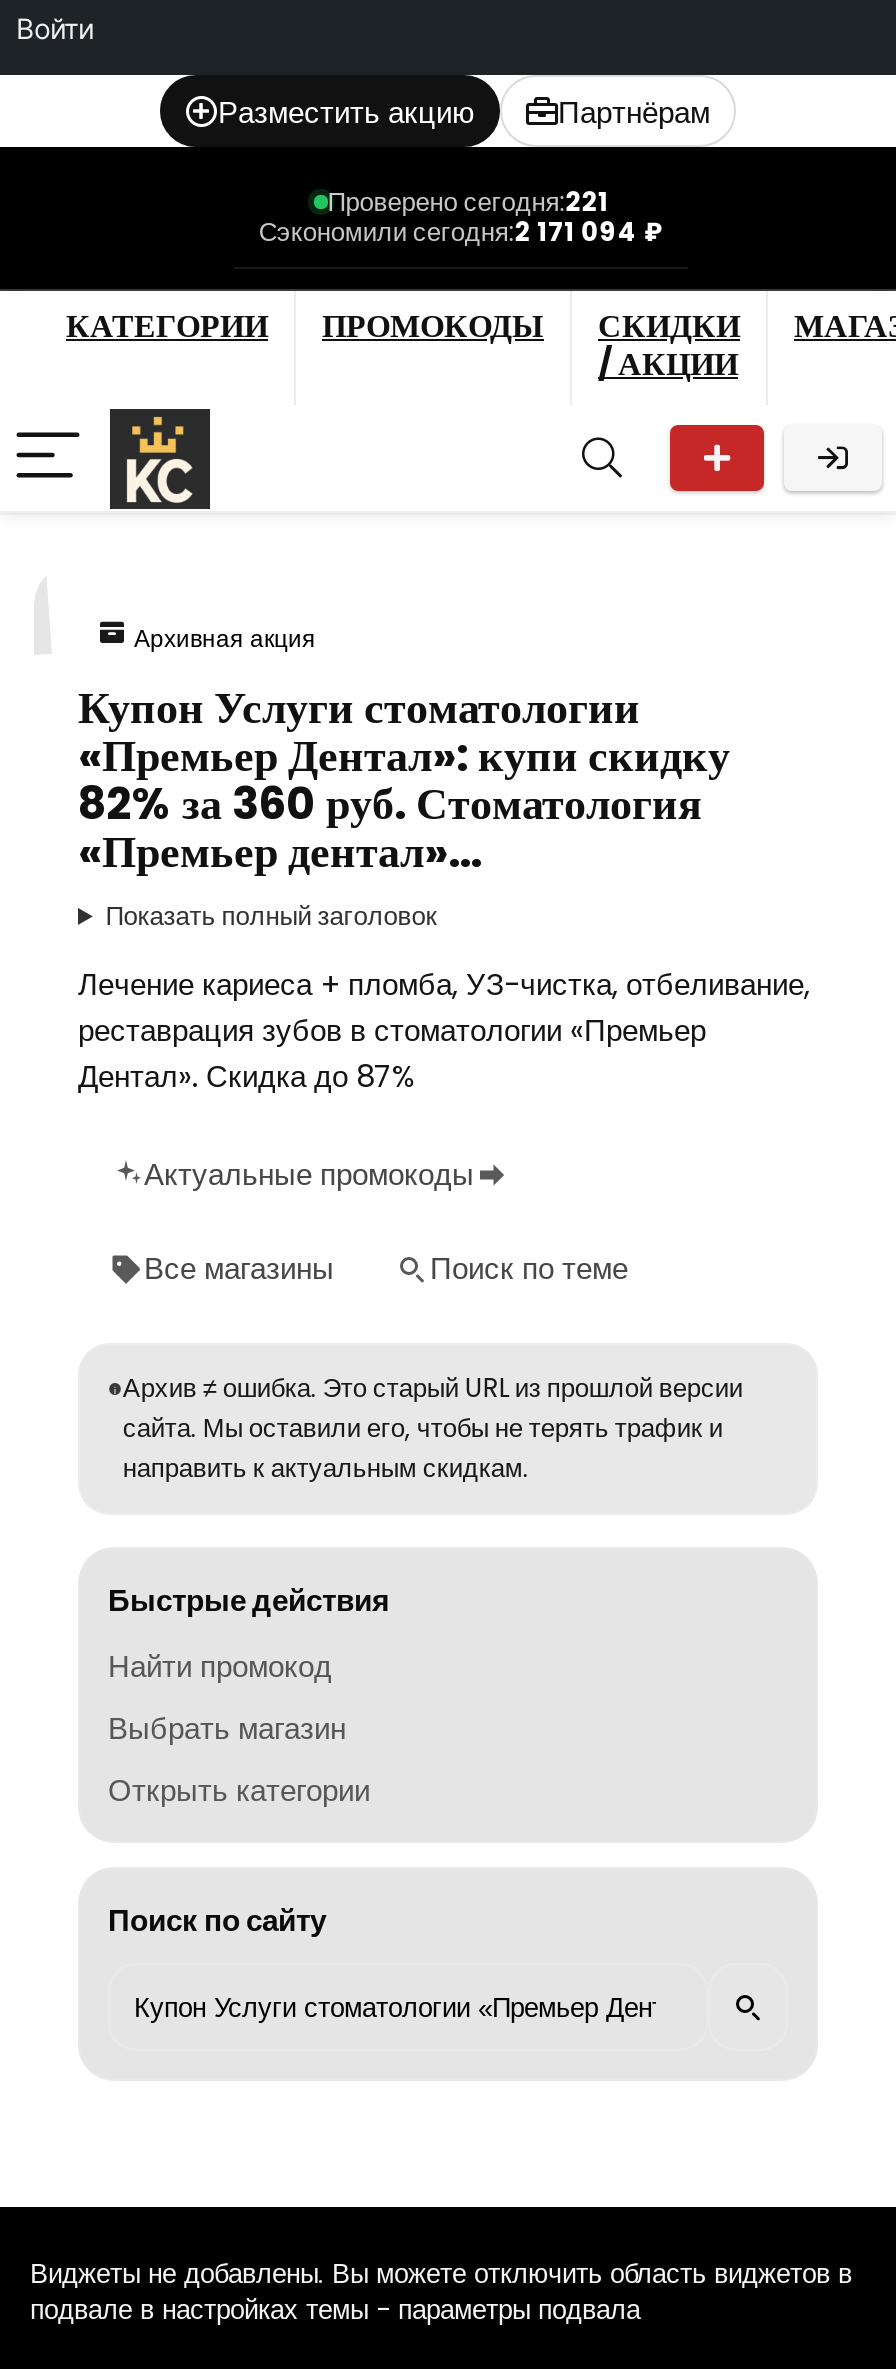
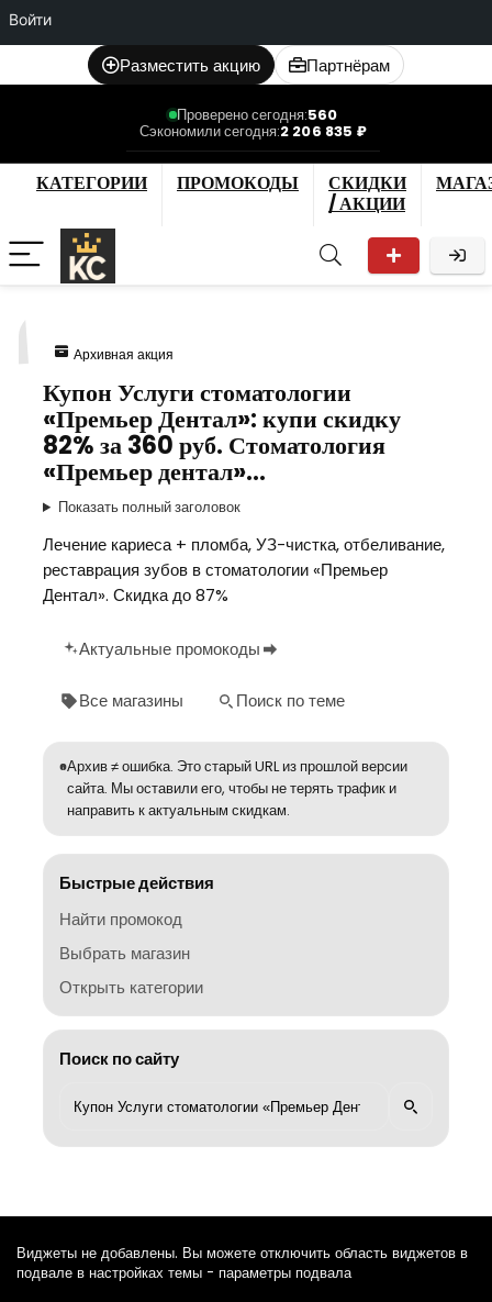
- Проверено сегодня:221
+ Проверено сегодня:560

- Сэкономили сегодня:2 171 094 ₽
+ Сэкономили сегодня:2 206 835 ₽
